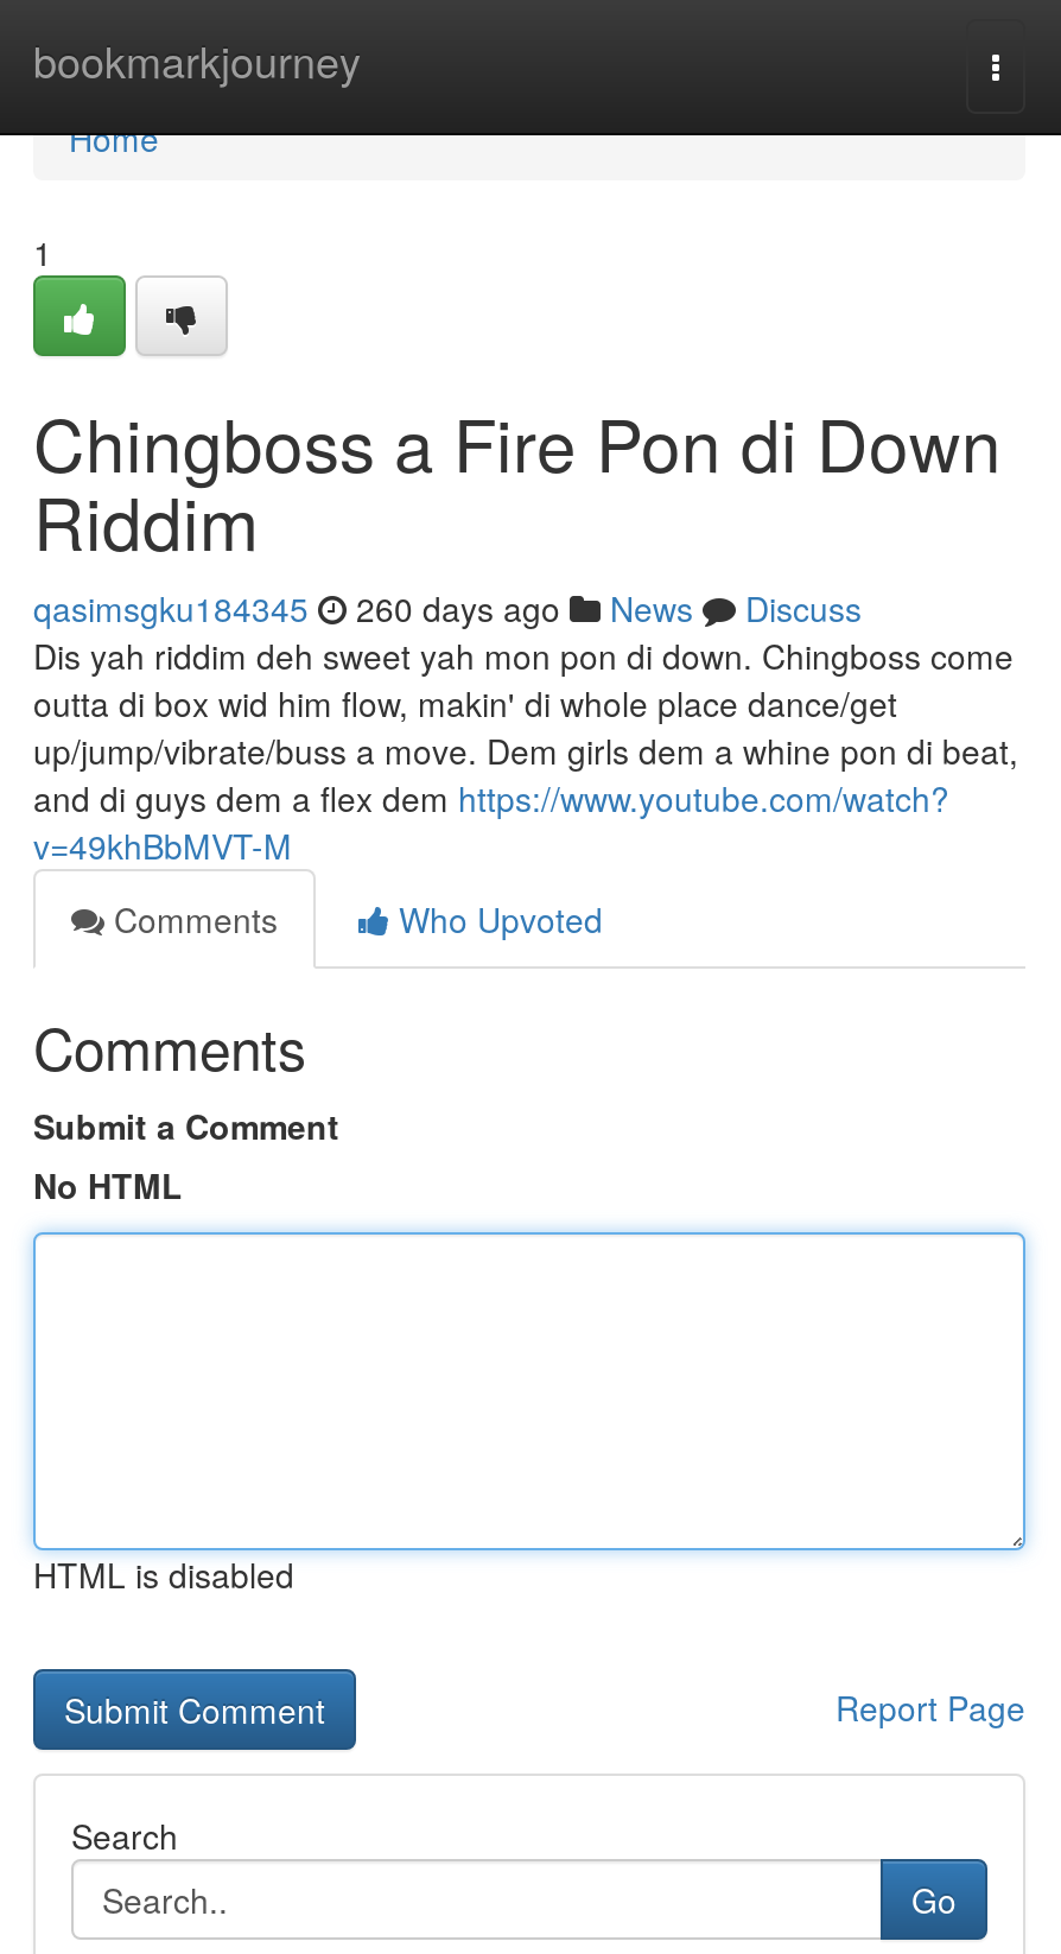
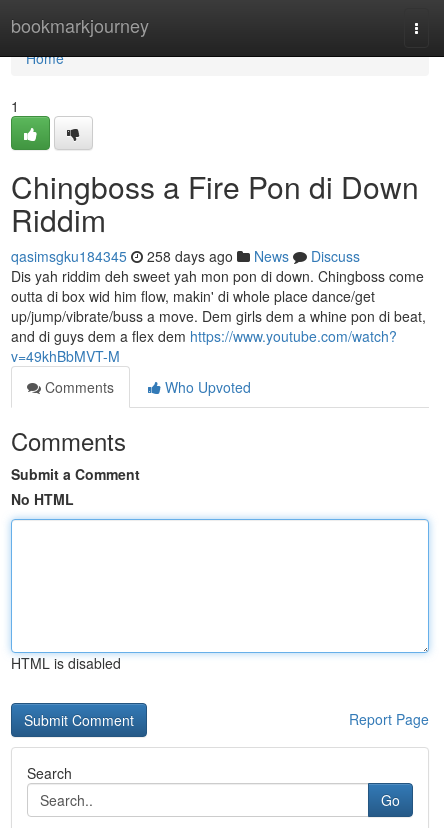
- qasimsgku184345 260 days ago News Discuss
+ qasimsgku184345 258 days ago News Discuss
